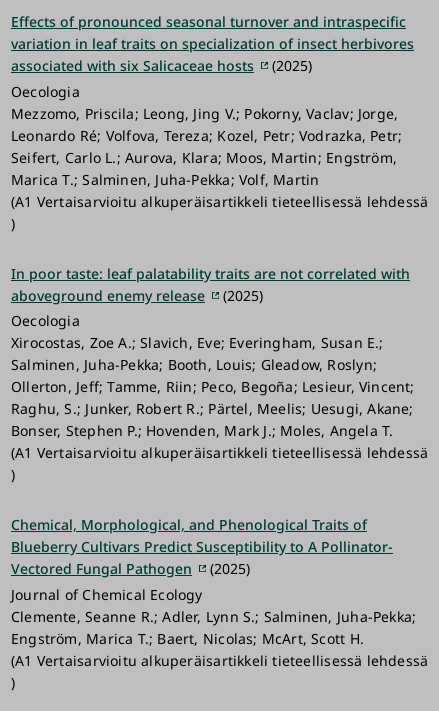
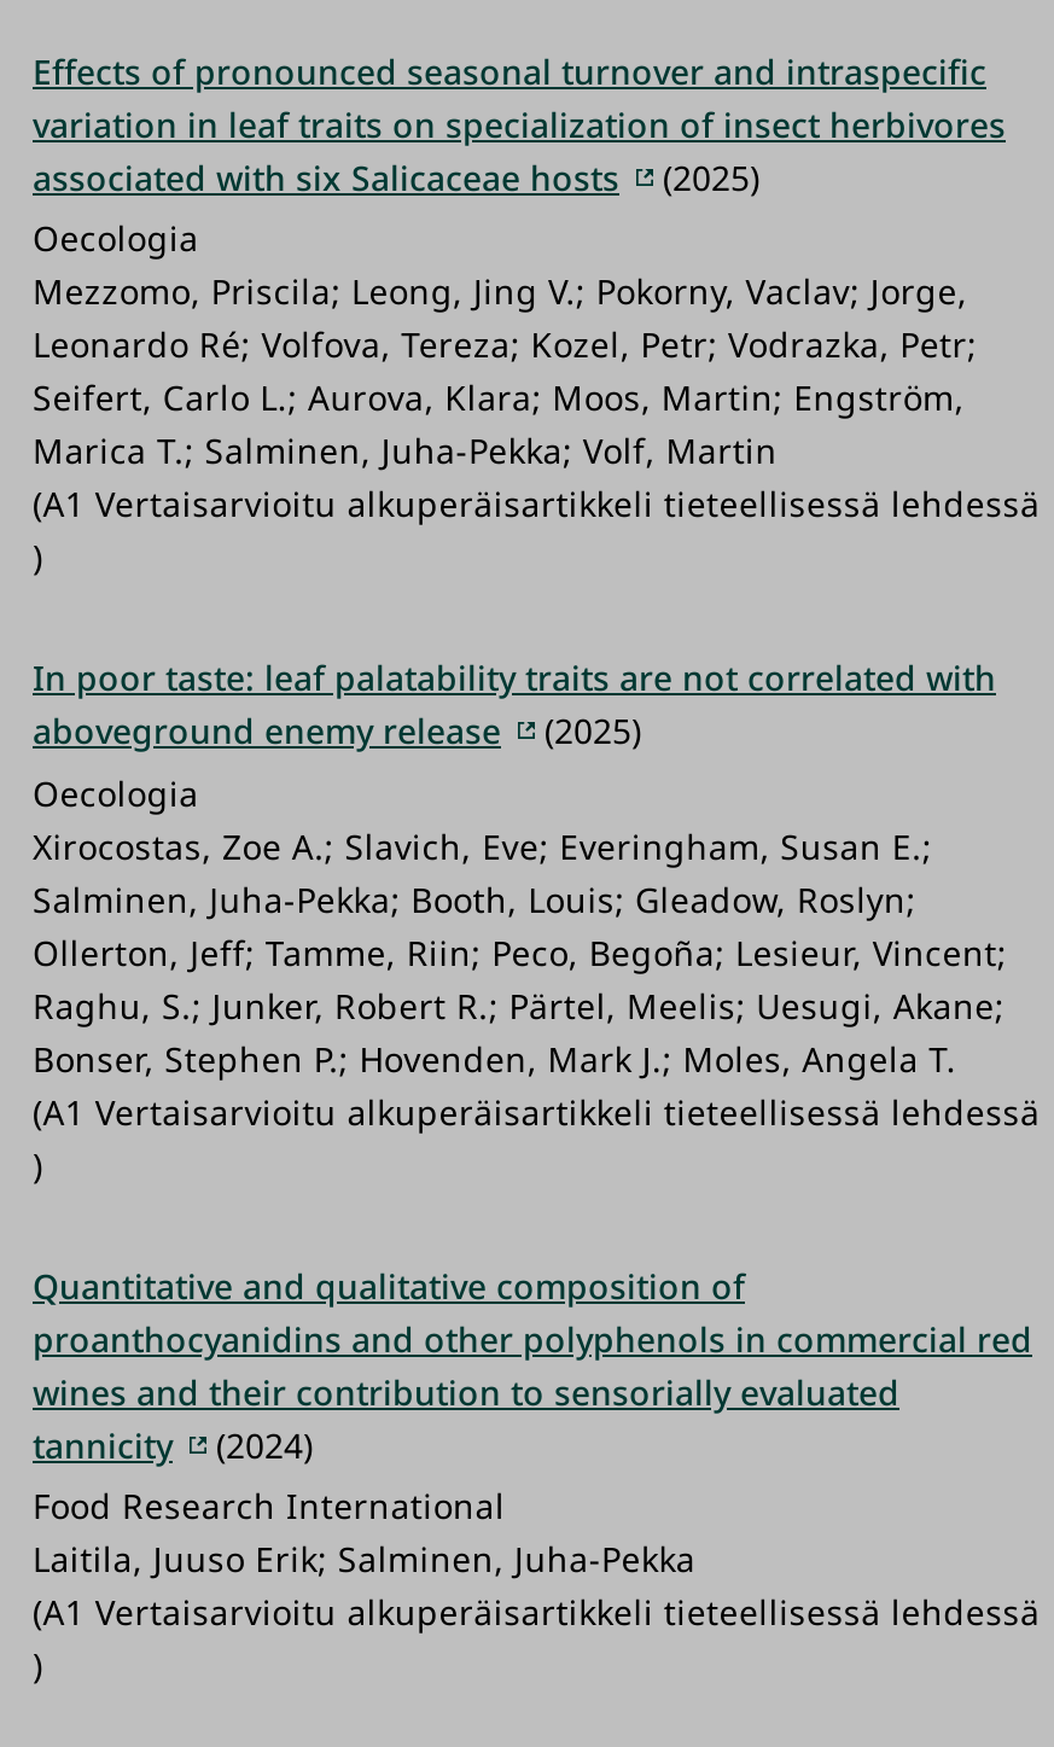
- Chemical, Morphological, and Phenological Traits of
- Blueberry Cultivars Predict Susceptibility to A Pollinator-
- Vectored Fungal Pathogen
- (2025)
- Journal of Chemical Ecology
- Clemente, Seanne R.; Adler, Lynn S.; Salminen, Juha-Pekka;
- Engström, Marica T.; Baert, Nicolas; McArt, Scott H.
+ Quantitative and qualitative composition of
+ proanthocyanidins and other polyphenols in commercial red
+ wines and their contribution to sensorially evaluated
+ tannicity
+ (2024)
+ Food Research International
+ Laitila, Juuso Erik; Salminen, Juha-Pekka
